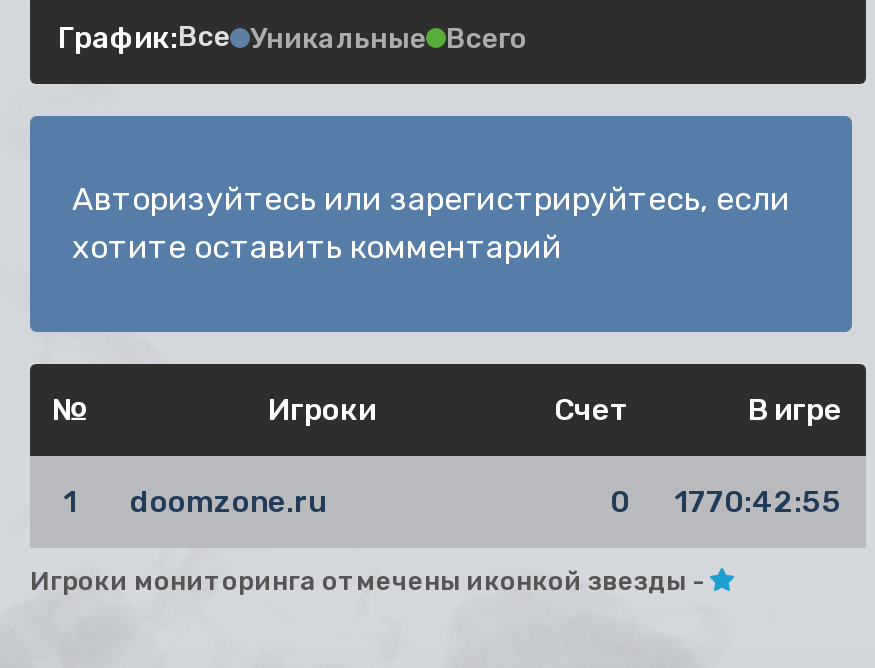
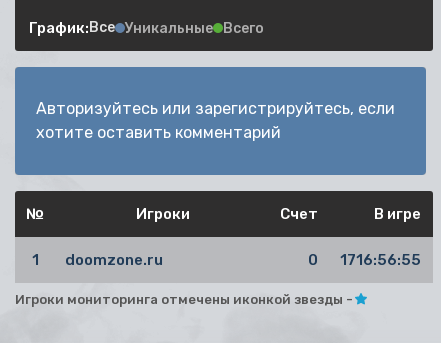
- 0 1770:42:55
+ 0 1716:56:55
